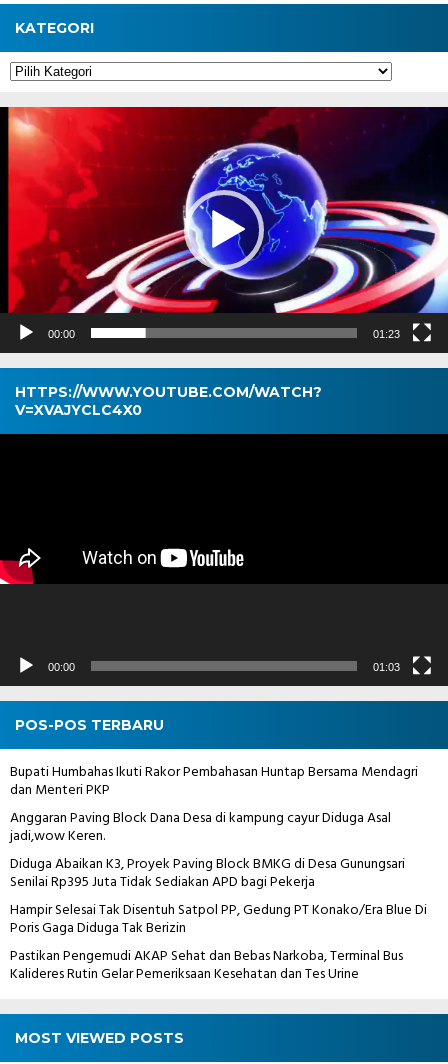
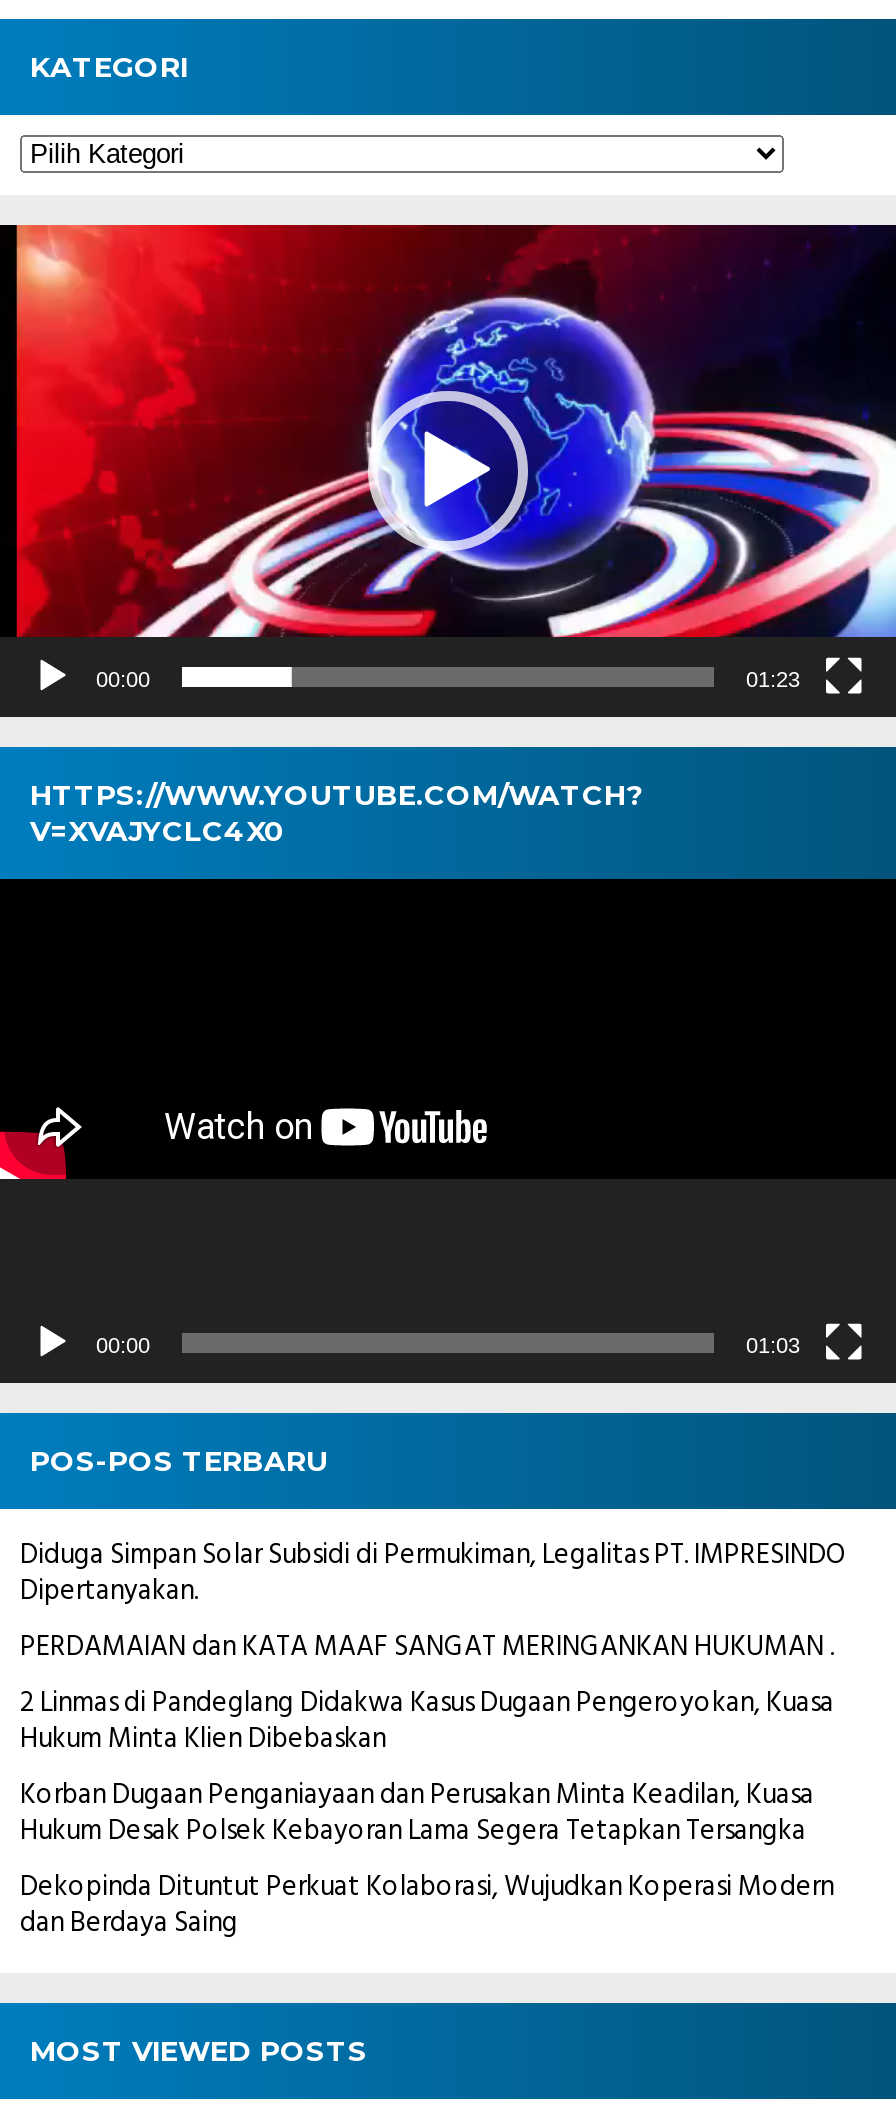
- Bupati Humbahas Ikuti Rakor Pembahasan Huntap Bersama Mendagri
- dan Menteri PKP
- Anggaran Paving Block Dana Desa di kampung cayur Diduga Asal
- jadi,wow Keren.
- Diduga Abaikan K3, Proyek Paving Block BMKG di Desa Gunungsari
- Senilai Rp395 Juta Tidak Sediakan APD bagi Pekerja
- Hampir Selesai Tak Disentuh Satpol PP, Gedung PT Konako/Era Blue Di
- Poris Gaga Diduga Tak Berizin
- Pastikan Pengemudi AKAP Sehat dan Bebas Narkoba, Terminal Bus
- Kalideres Rutin Gelar Pemeriksaan Kesehatan dan Tes Urine
+ Diduga Simpan Solar Subsidi di Permukiman, Legalitas PT. IMPRESINDO
+ Dipertanyakan.
+ PERDAMAIAN dan KATA MAAF SANGAT MERINGANKAN HUKUMAN .
+ 2 Linmas di Pandeglang Didakwa Kasus Dugaan Pengeroyokan, Kuasa
+ Hukum Minta Klien Dibebaskan
+ Korban Dugaan Penganiayaan dan Perusakan Minta Keadilan, Kuasa
+ Hukum Desak Polsek Kebayoran Lama Segera Tetapkan Tersangka
+ Dekopinda Dituntut Perkuat Kolaborasi, Wujudkan Koperasi Modern
+ dan Berdaya Saing
